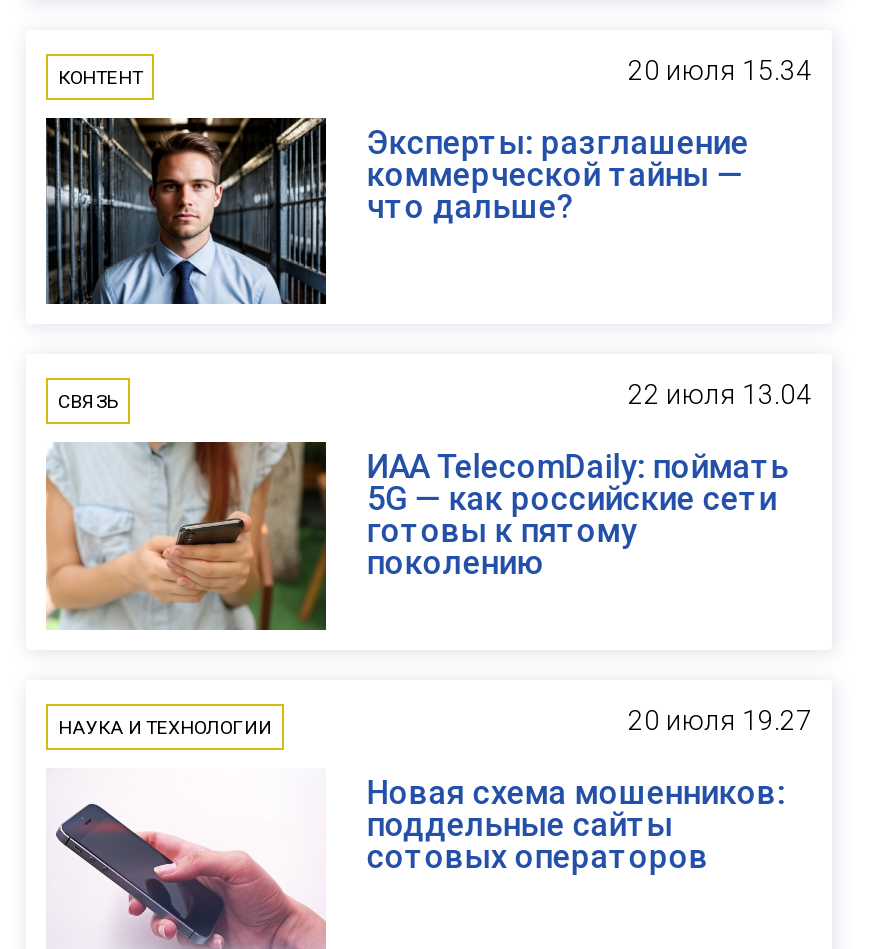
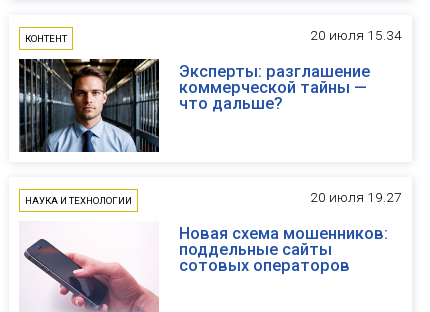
- [image]
- СВЯЗЬ
- 22 июля 13.04
- ИАА TelecomDaily: поймать
- 5G — как российские сети
- готовы к пятому
- поколению
